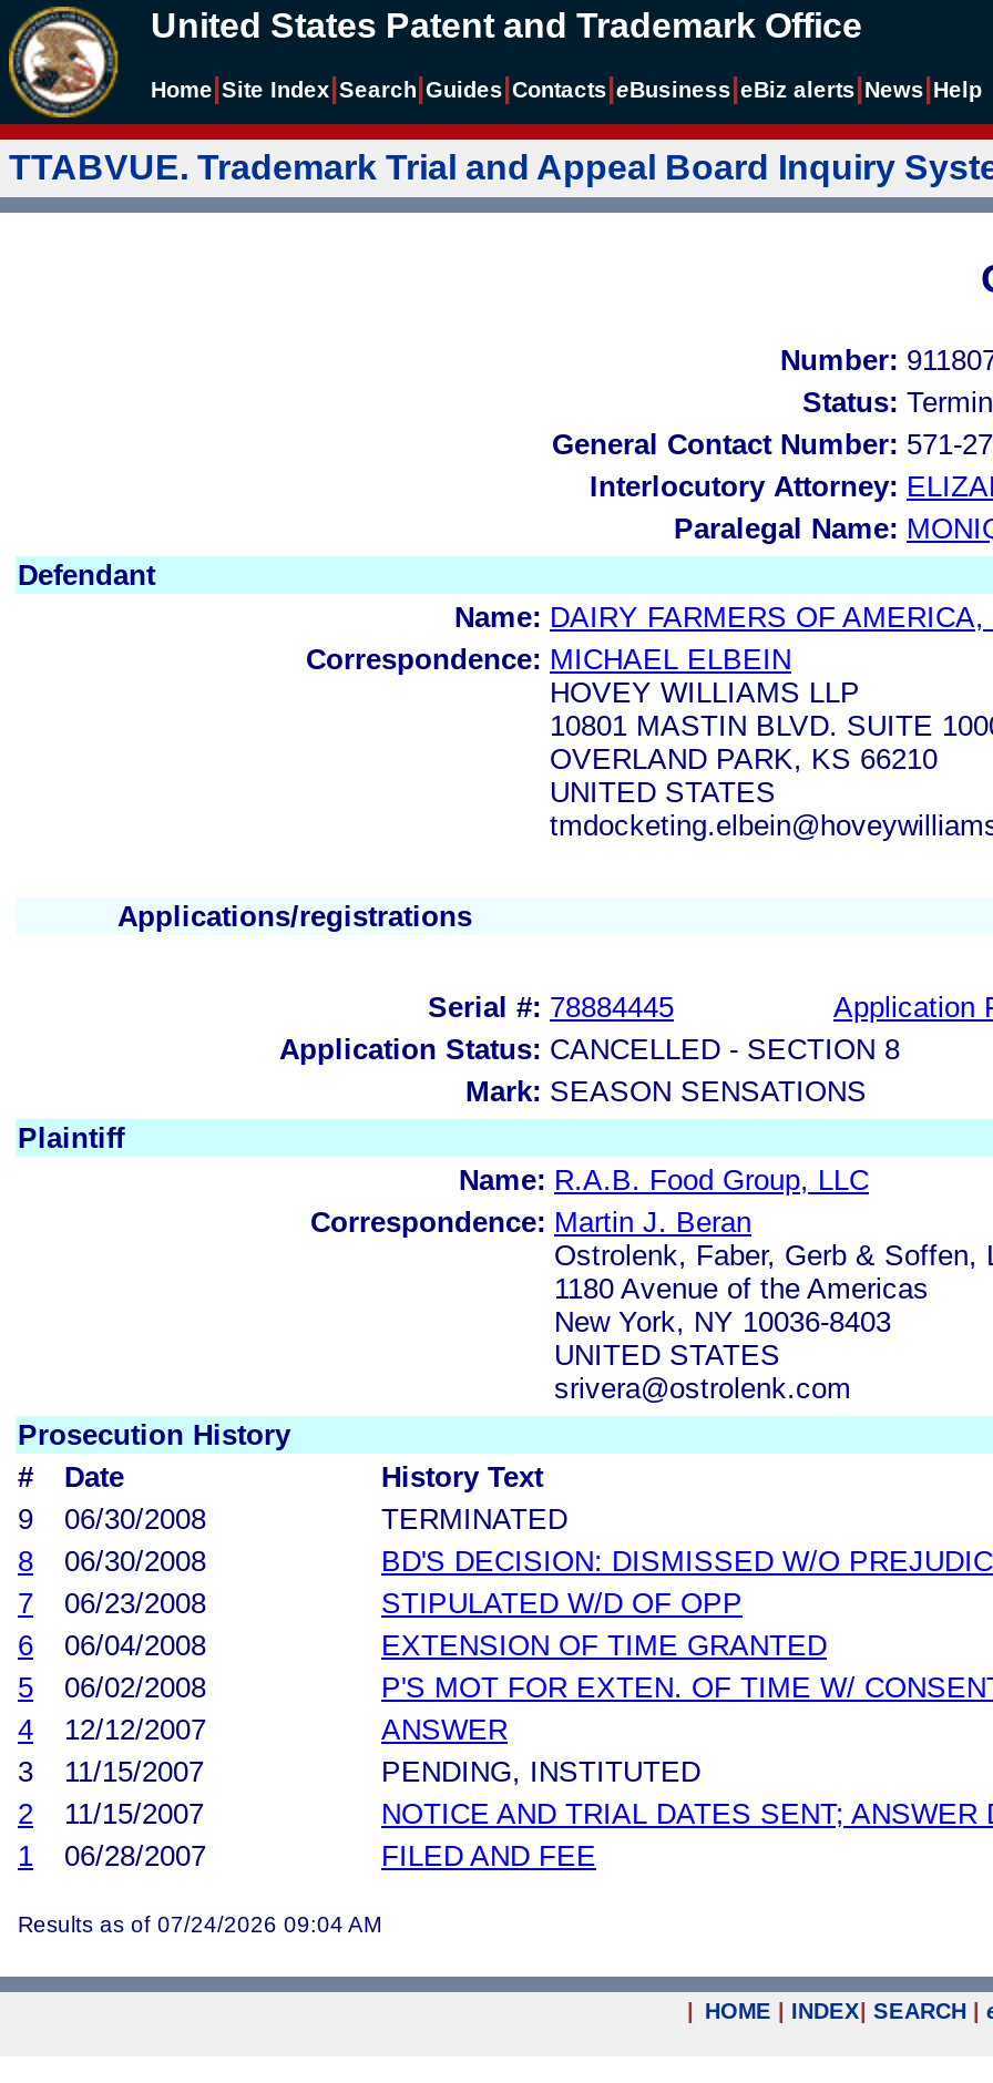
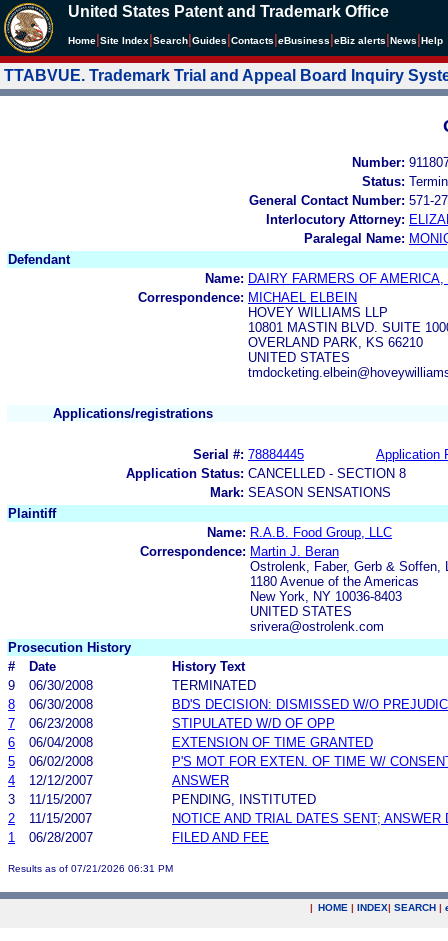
- Results as of 07/24/2026 09:04 AM
+ Results as of 07/21/2026 06:31 PM
